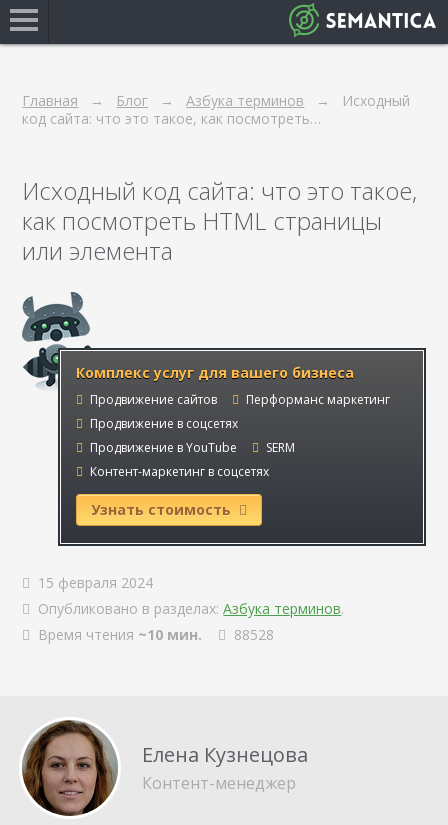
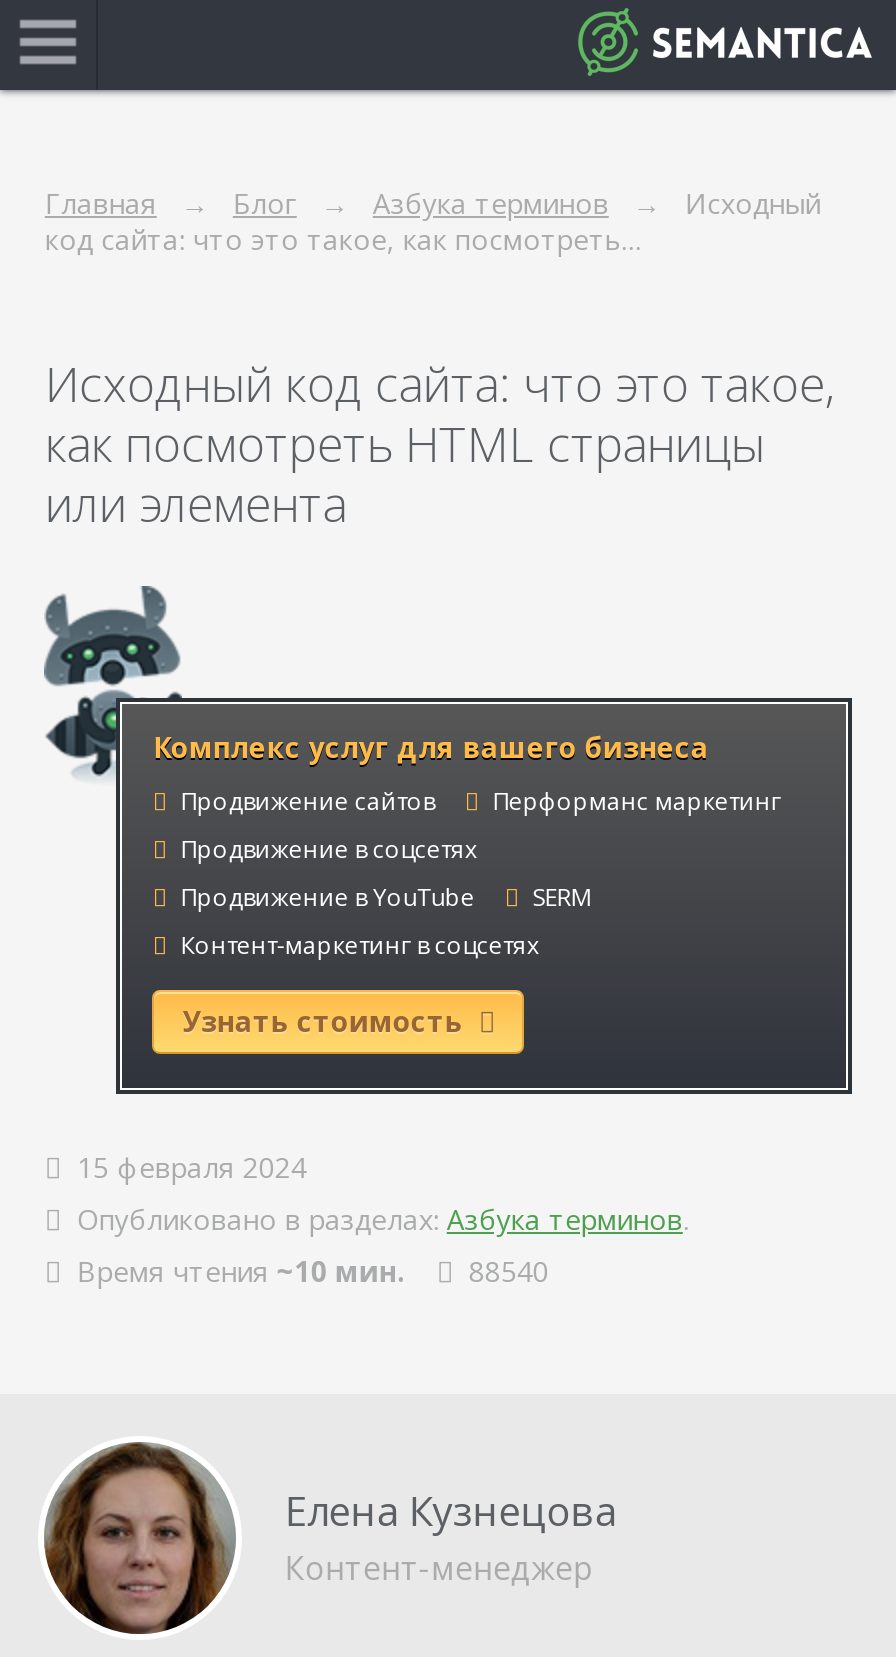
- Время чтения ~10 мин. 88528
+ Время чтения ~10 мин. 88540
